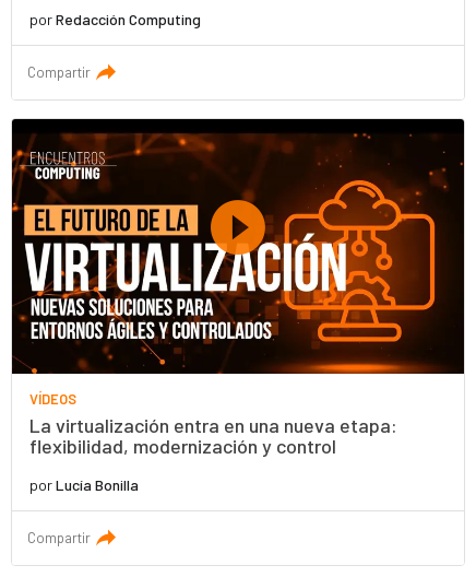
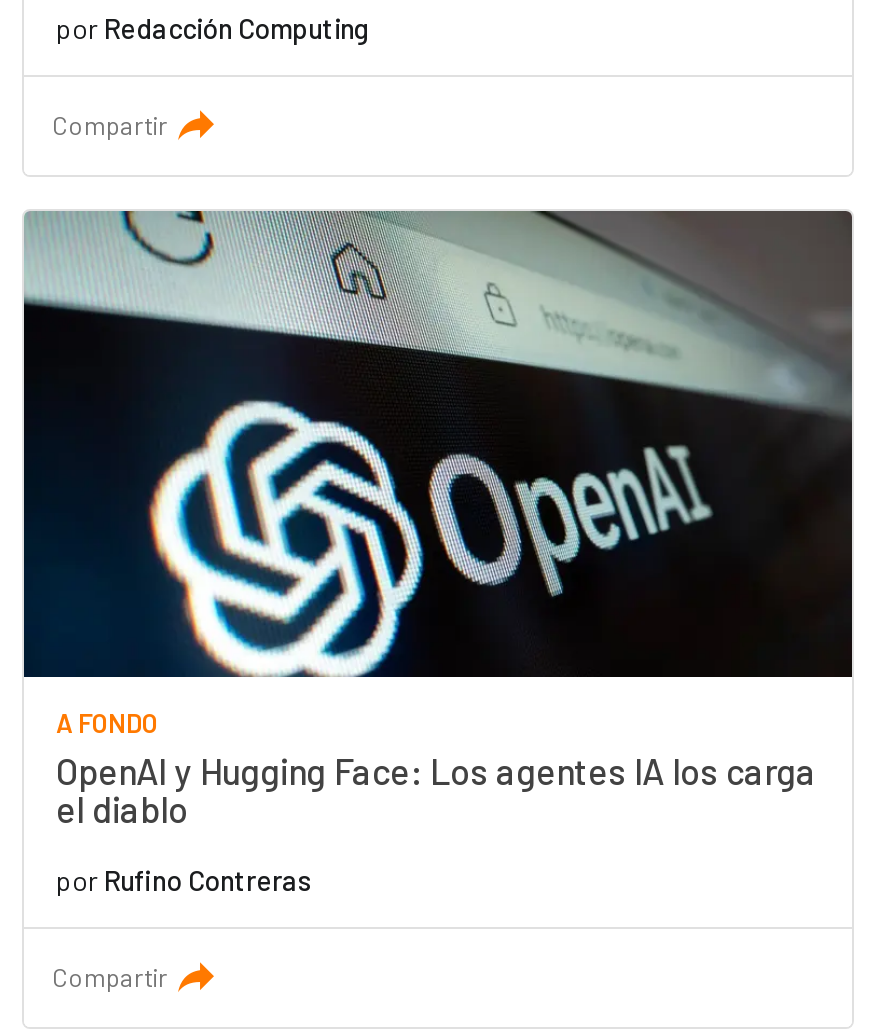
- [image]
- VÍDEOS
- La virtualización entra en una nueva etapa:
- flexibilidad, modernización y control
+ [image]
+ A FONDO
+ OpenAI y Hugging Face: Los agentes IA los carga
+ el diablo

- por Lucía Bonilla
+ por Rufino Contreras
